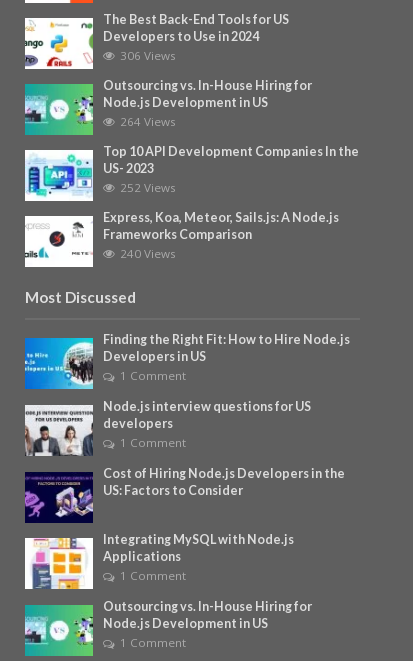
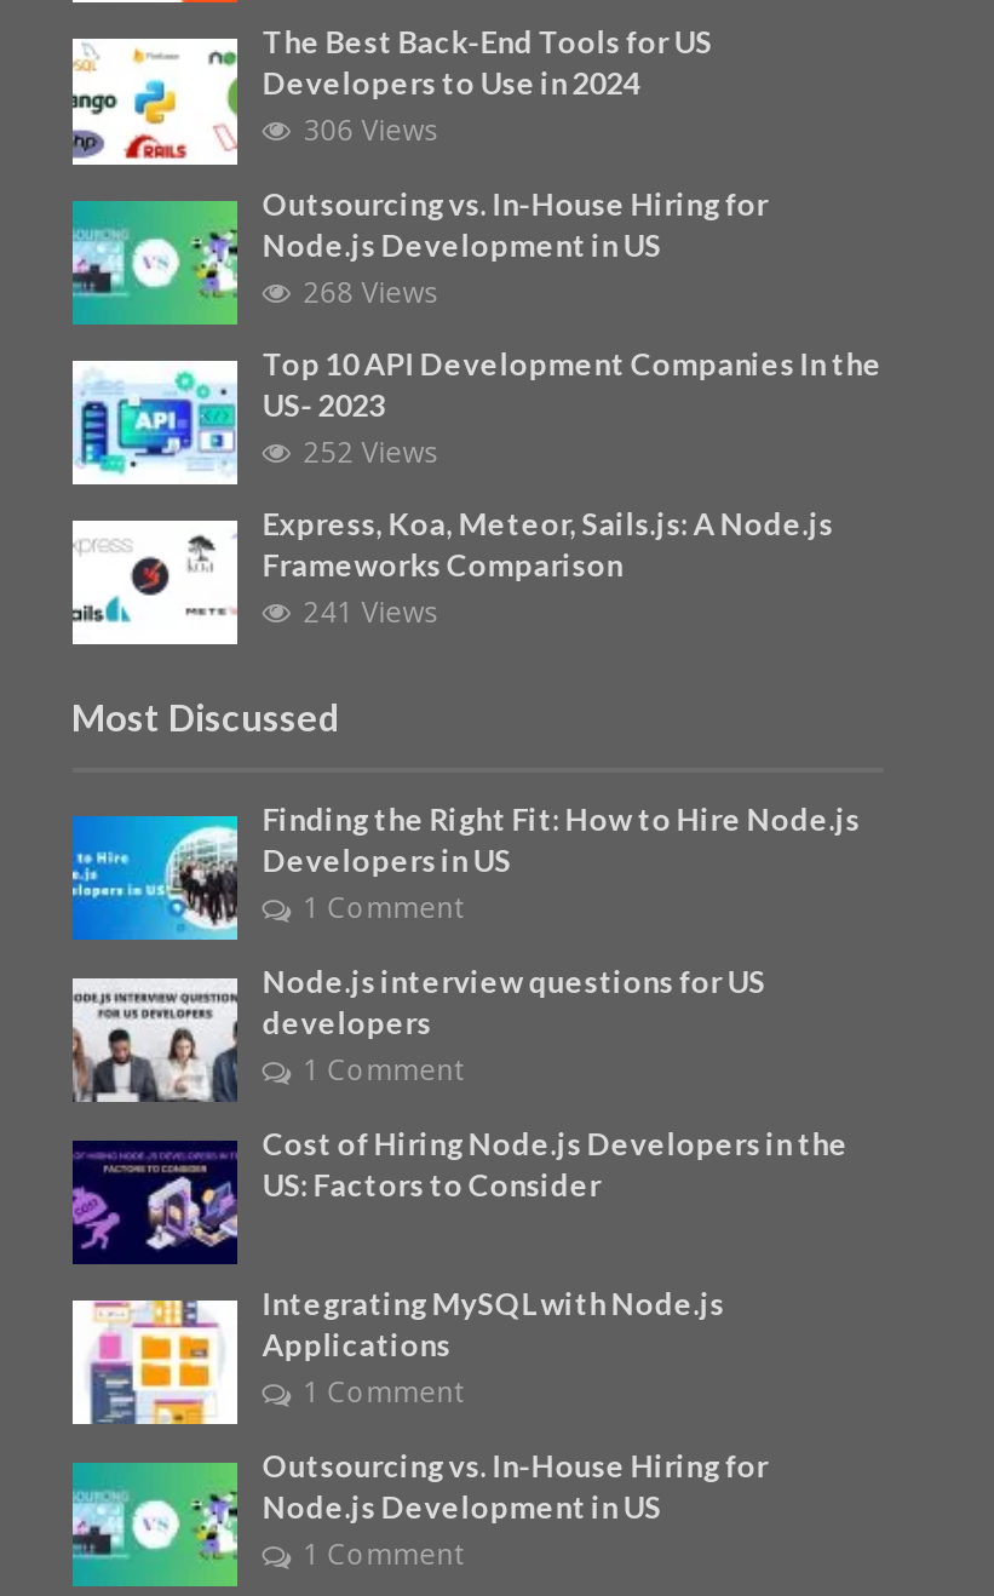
- 264 Views
+ 268 Views

- 240 Views
+ 241 Views
